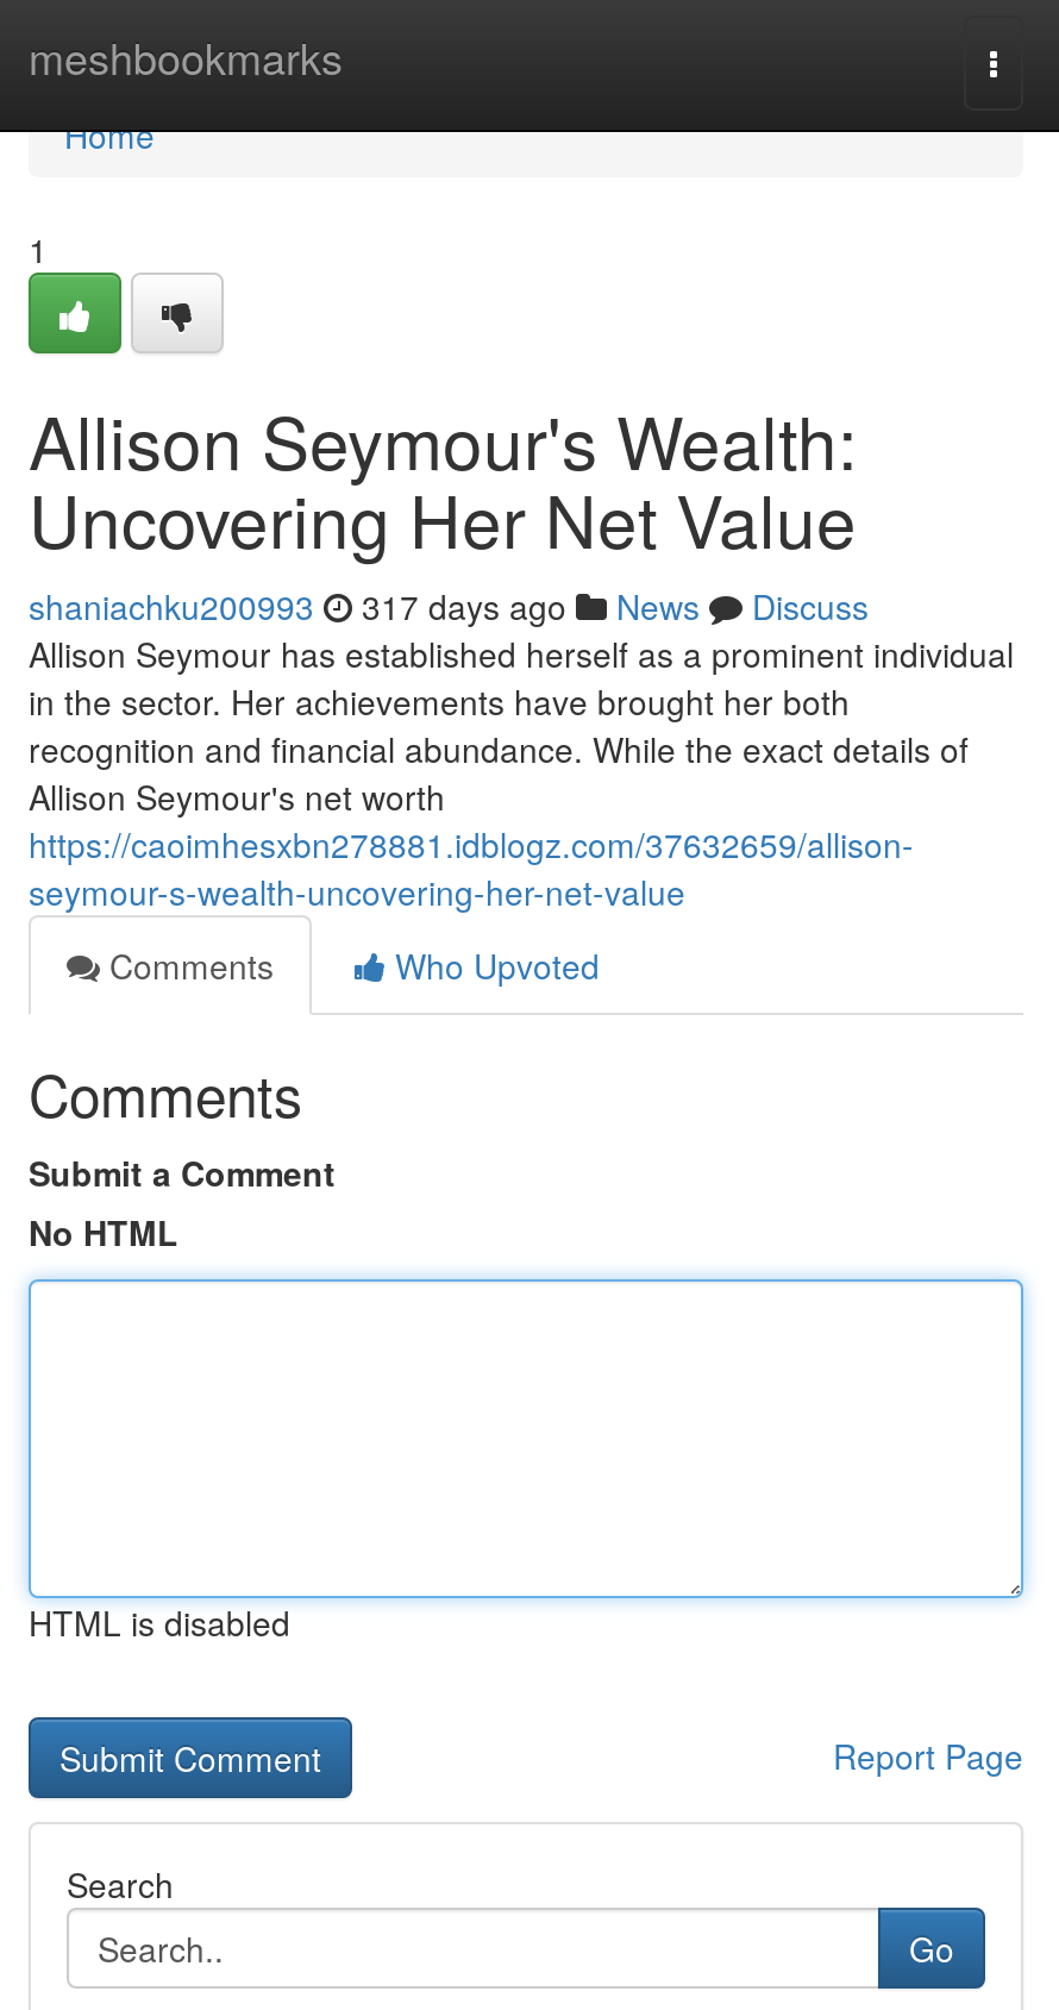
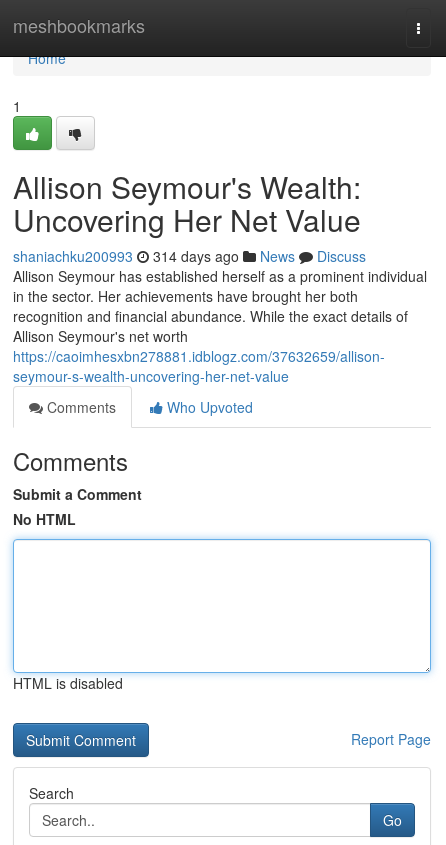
- shaniachku200993 317 days ago News Discuss
+ shaniachku200993 314 days ago News Discuss
